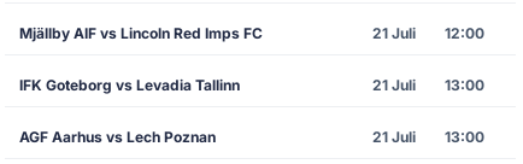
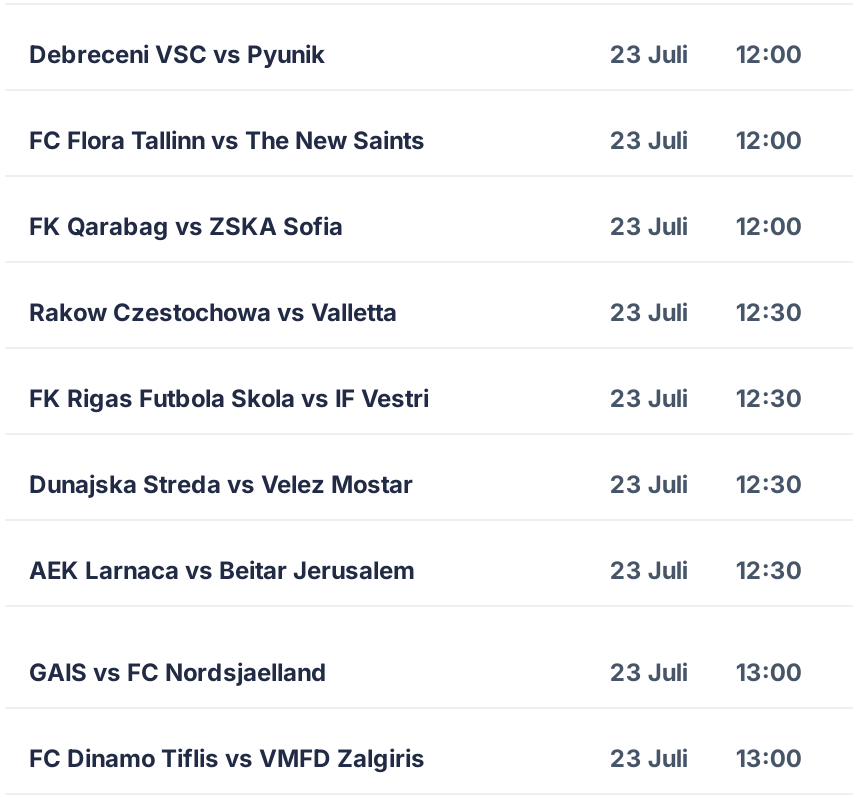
- Mjällby AIF vs Lincoln Red Imps FC
- 21 Juli
+ Debreceni VSC vs Pyunik
+ 23 Juli

- IFK Goteborg vs Levadia Tallinn
- 21 Juli
+ FC Flora Tallinn vs The New Saints
+ 23 Juli
+ 12:00
+ FK Qarabag vs ZSKA Sofia
+ 23 Juli
+ 12:00
+ Rakow Czestochowa vs Valletta
+ 23 Juli
+ 12:30
+ FK Rigas Futbola Skola vs IF Vestri
+ 23 Juli
+ 12:30
+ Dunajska Streda vs Velez Mostar
+ 23 Juli
+ 12:30
+ AEK Larnaca vs Beitar Jerusalem
+ 23 Juli
+ 12:30
+ GAIS vs FC Nordsjaelland
+ 23 Juli

- AGF Aarhus vs Lech Poznan
- 21 Juli
+ FC Dinamo Tiflis vs VMFD Zalgiris
+ 23 Juli
